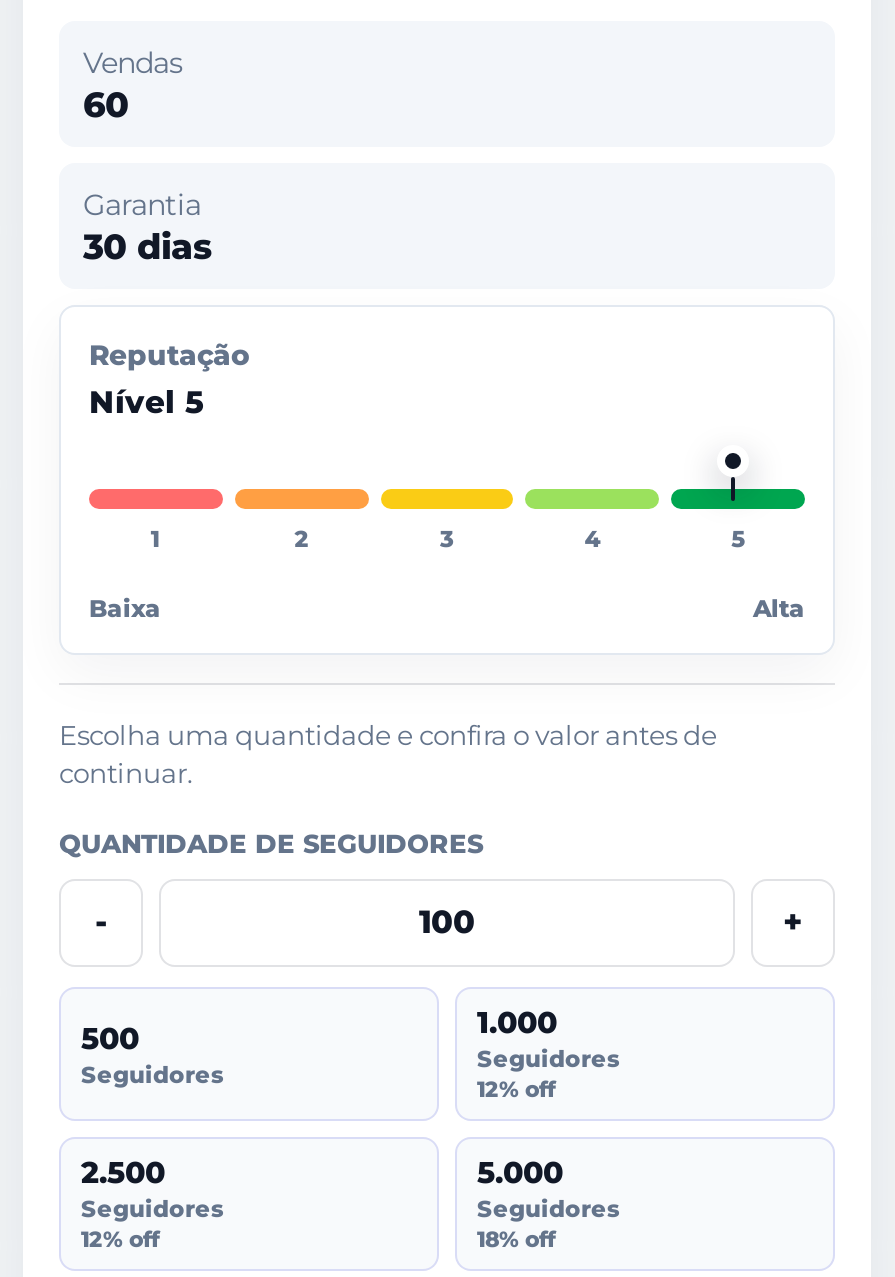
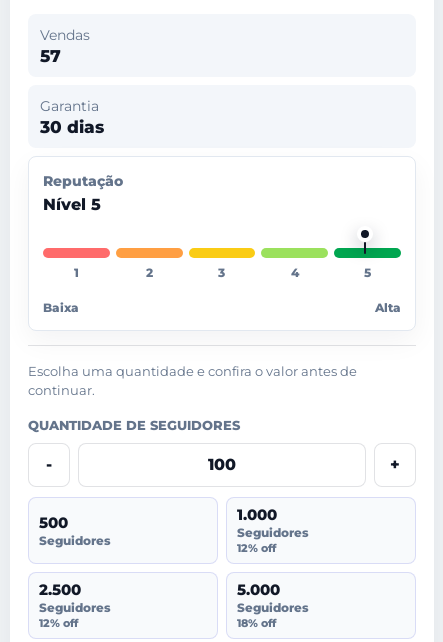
- 60
+ 57
